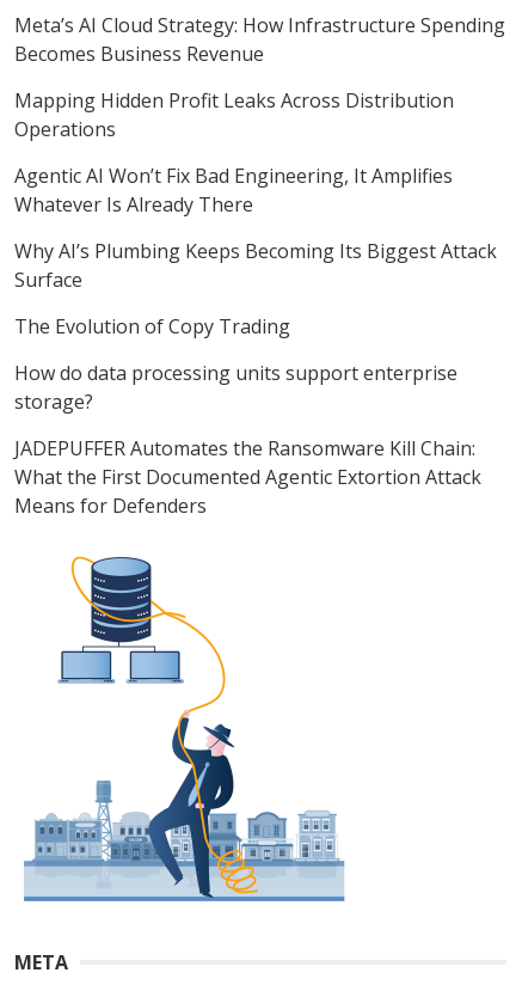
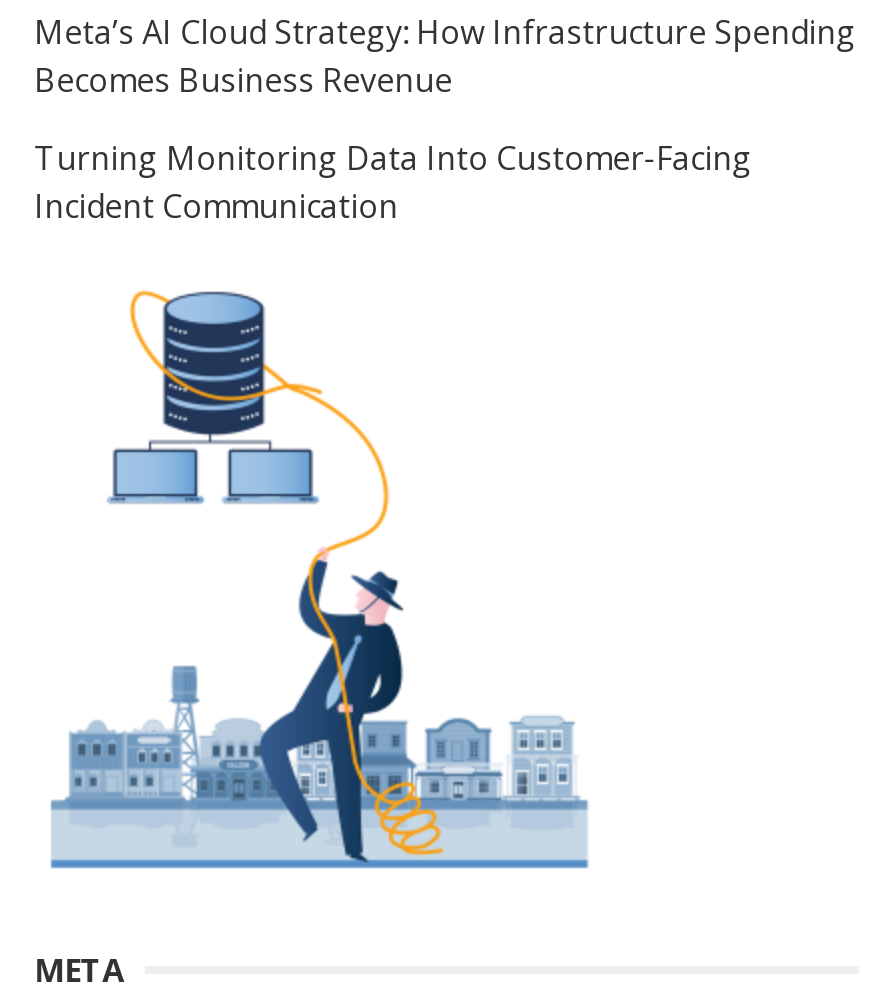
- Mapping Hidden Profit Leaks Across Distribution
- Operations
- Agentic AI Won’t Fix Bad Engineering, It Amplifies
- Whatever Is Already There
- Why AI’s Plumbing Keeps Becoming Its Biggest Attack
- Surface
- The Evolution of Copy Trading
- How do data processing units support enterprise
- storage?
- JADEPUFFER Automates the Ransomware Kill Chain:
- What the First Documented Agentic Extortion Attack
- Means for Defenders
+ Turning Monitoring Data Into Customer-Facing
+ Incident Communication
